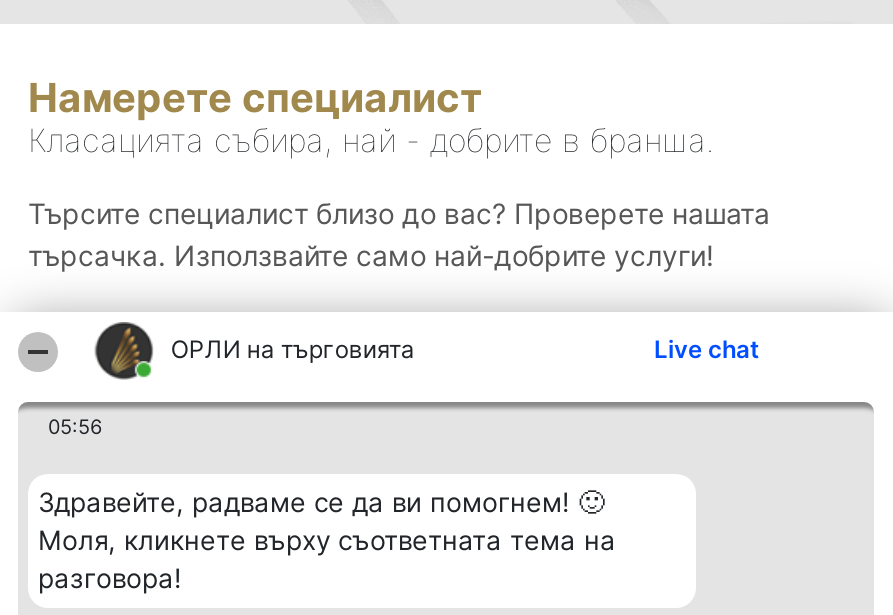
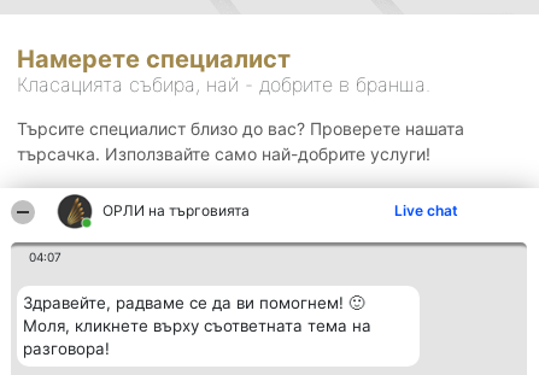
- 05:56
+ 04:07
